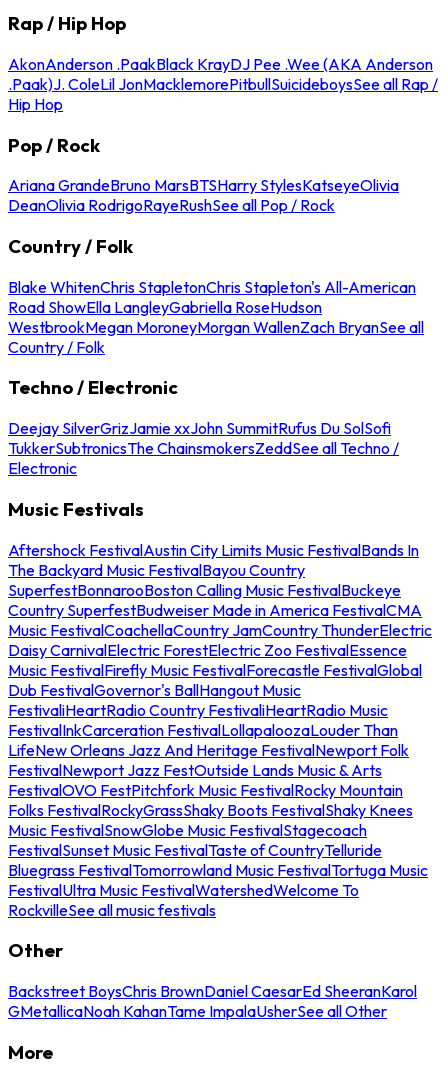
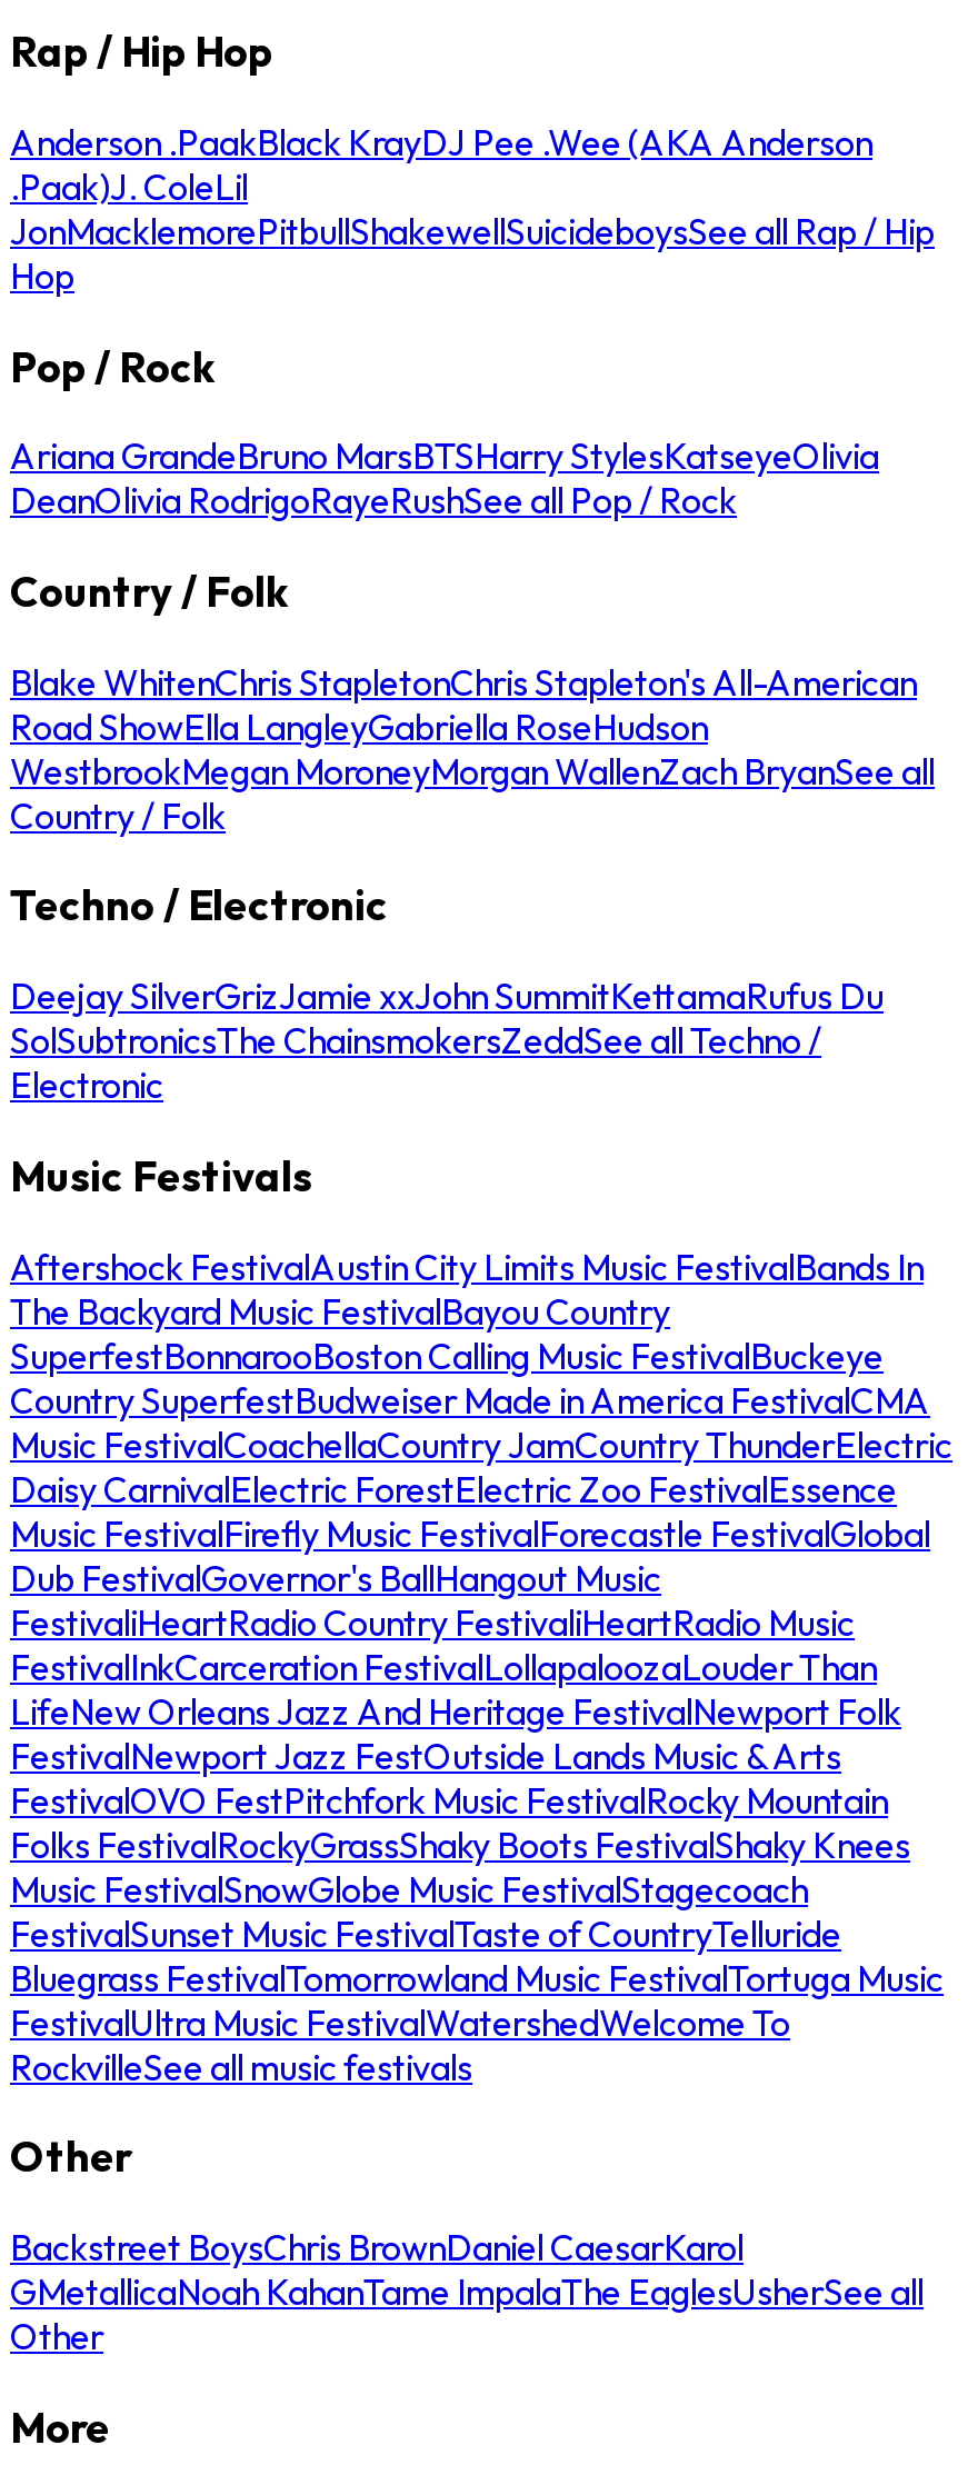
- AkonAnderson .PaakBlack KrayDJ Pee .Wee (AKA Anderson
- .Paak)J. ColeLil JonMacklemorePitbullSuicideboysSee all Rap /
- Hip Hop
+ Anderson .PaakBlack KrayDJ Pee .Wee (AKA Anderson
+ .Paak)J. ColeLil
+ JonMacklemorePitbullShakewellSuicideboysSee all Rap / Hip
+ Hop

- Deejay SilverGrizJamie xxJohn SummitRufus Du SolSofi
- TukkerSubtronicsThe ChainsmokersZeddSee all Techno /
+ Deejay SilverGrizJamie xxJohn SummitKettamaRufus Du
+ SolSubtronicsThe ChainsmokersZeddSee all Techno /

- Backstreet BoysChris BrownDaniel CaesarEd SheeranKarol
- GMetallicaNoah KahanTame ImpalaUsherSee all Other
+ Backstreet BoysChris BrownDaniel CaesarKarol
+ GMetallicaNoah KahanTame ImpalaThe EaglesUsherSee all
+ Other
